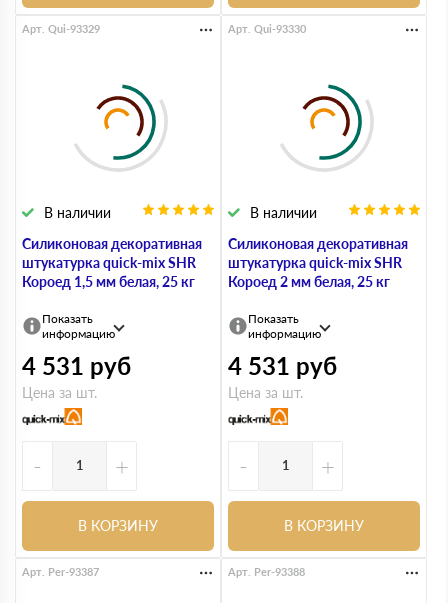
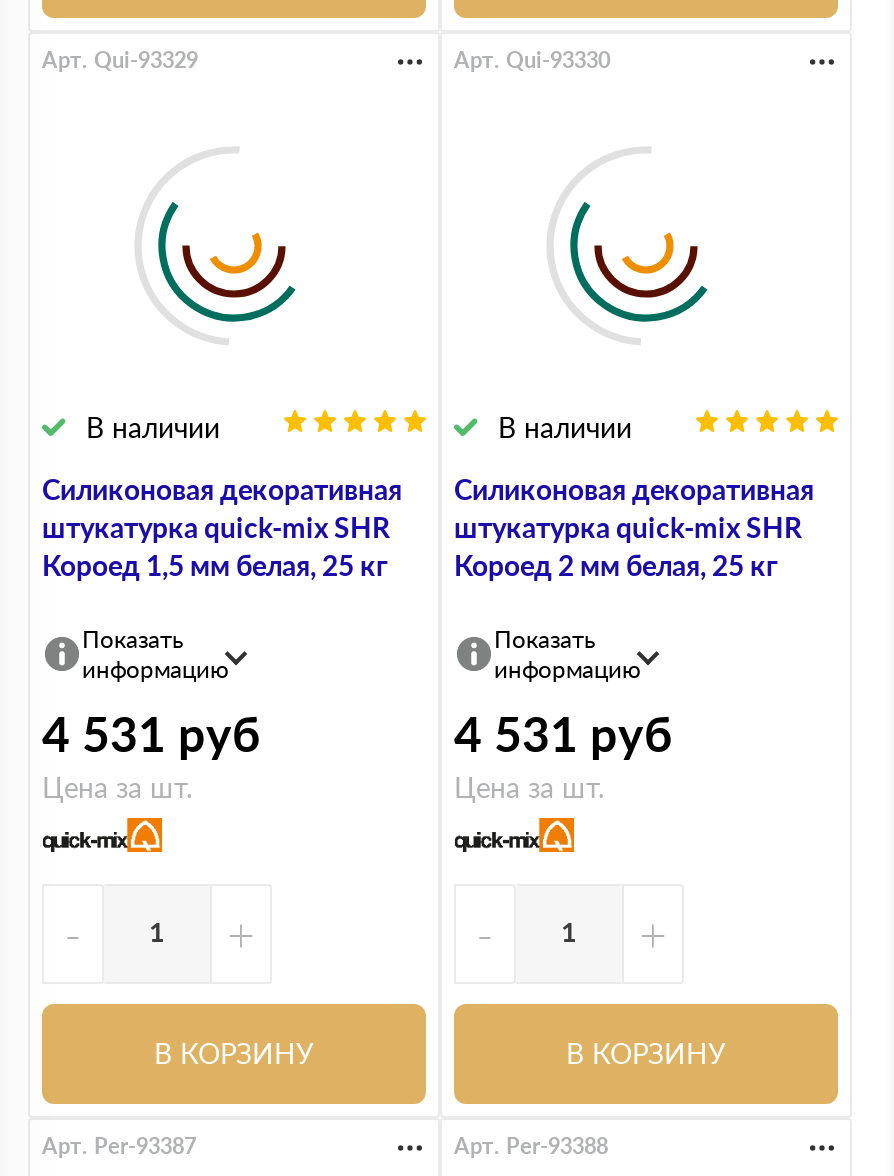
- [image]
+ [image]

- [image]
+ [image]
